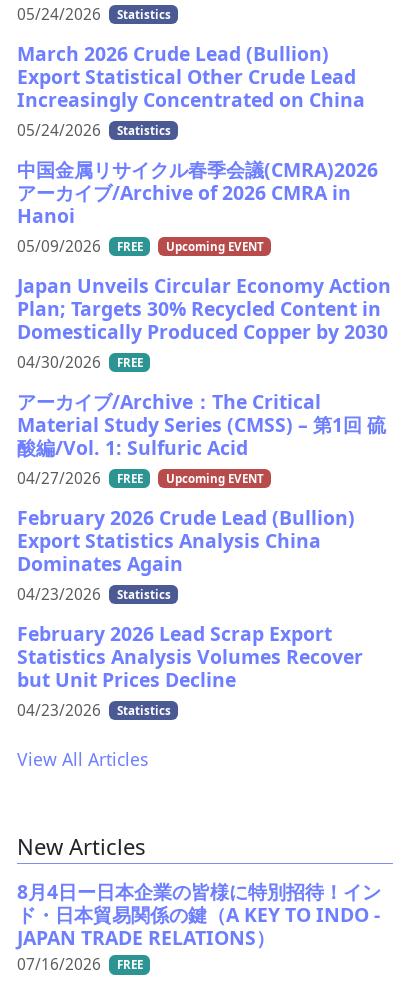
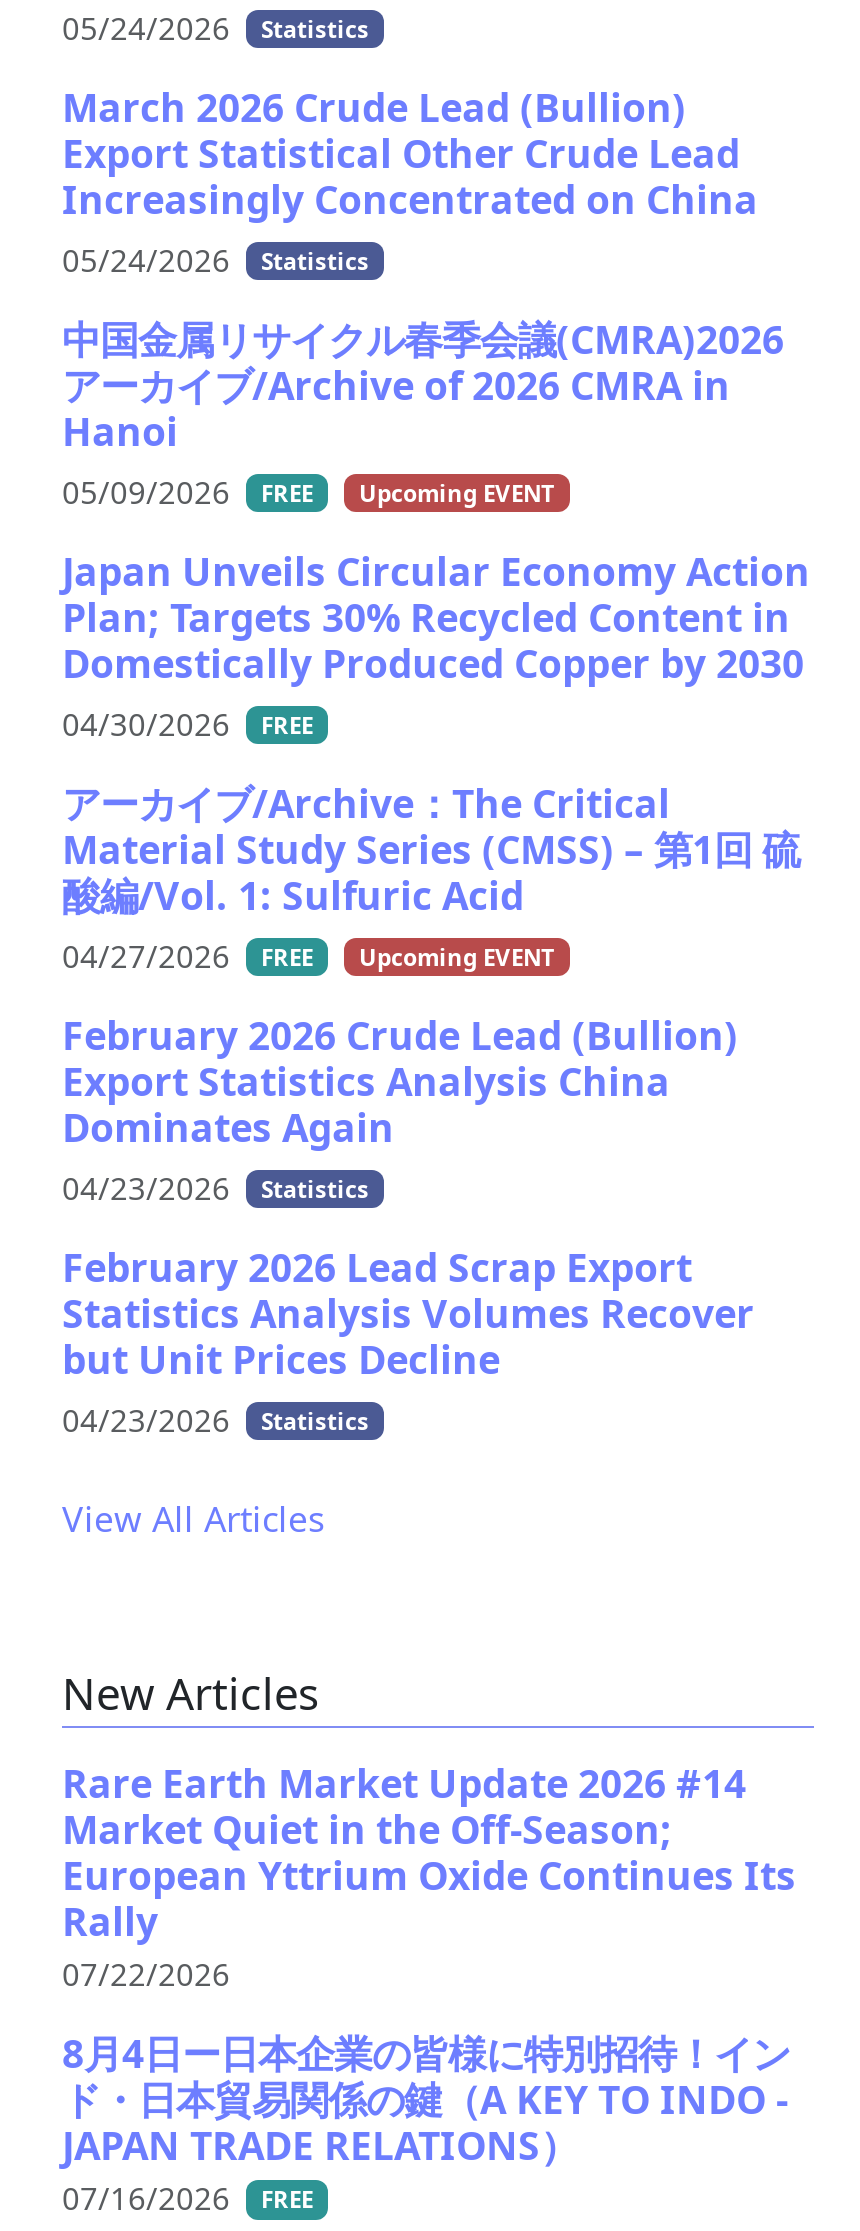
+ Rare Earth Market Update 2026 #14
+ Market Quiet in the Off-Season;
+ European Yttrium Oxide Continues Its
+ Rally
+ 07/22/2026
